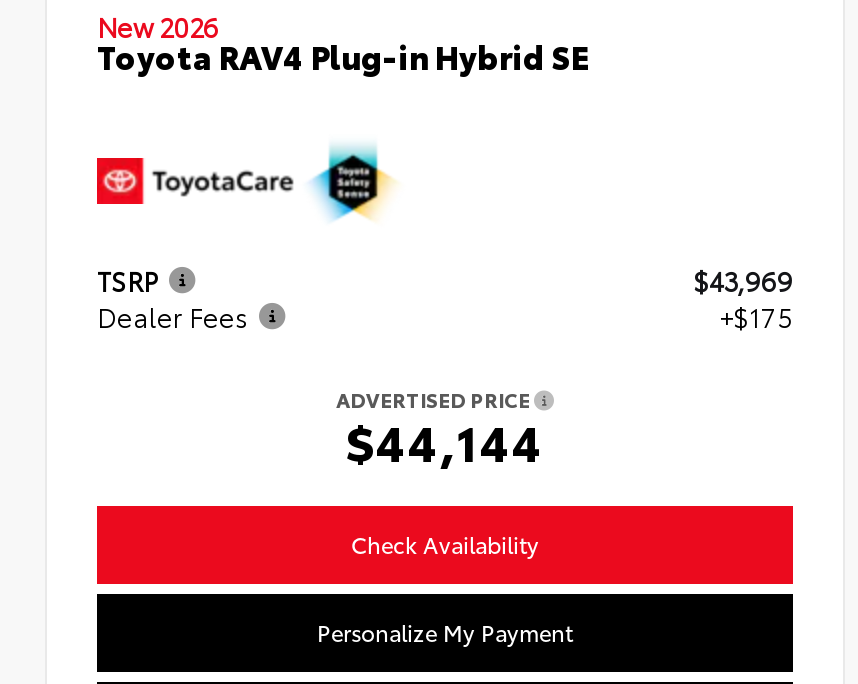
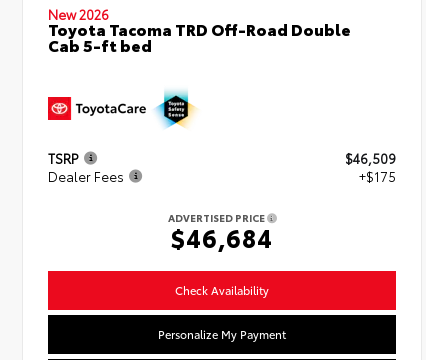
- Toyota RAV4 Plug-in Hybrid SE
+ Toyota Tacoma TRD Off-Road Double
+ Cab 5-ft bed

- $43,969
+ $46,509

- $44,144
+ $46,684
